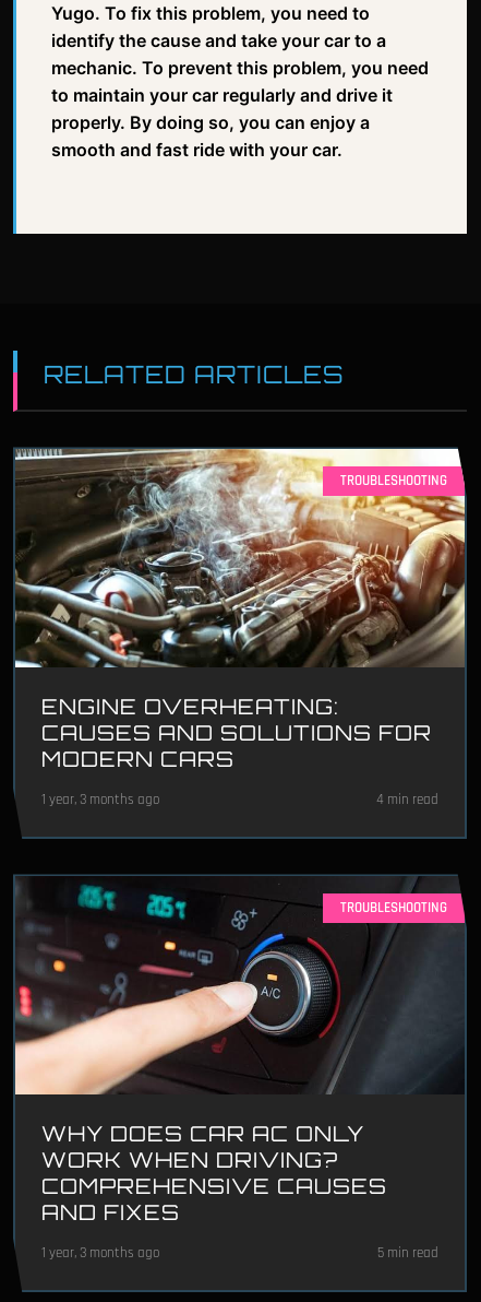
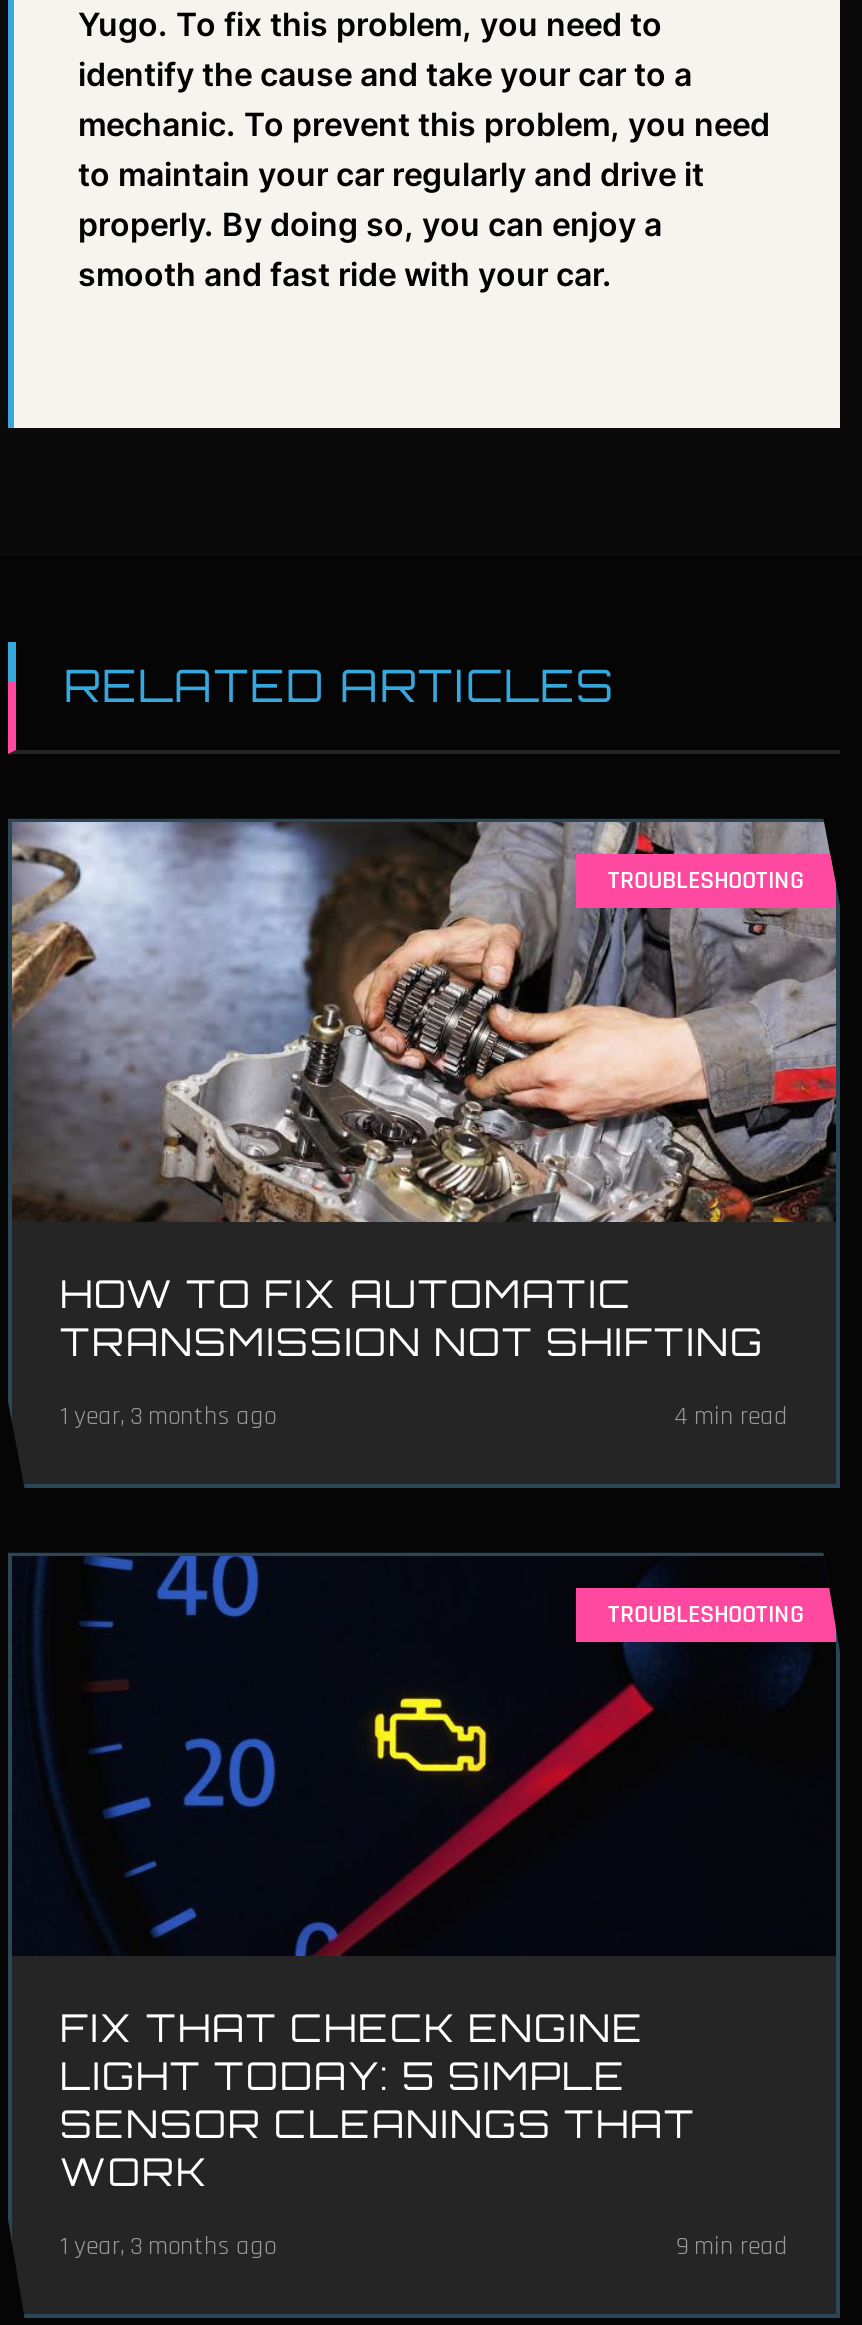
- [image]
- ENGINE OVERHEATING:
- CAUSES AND SOLUTIONS FOR
- MODERN CARS
+ [image]
+ HOW TO FIX AUTOMATIC
+ TRANSMISSION NOT SHIFTING

- [image]
- WHY DOES CAR AC ONLY
- WORK WHEN DRIVING?
- COMPREHENSIVE CAUSES
- AND FIXES
+ [image]
+ FIX THAT CHECK ENGINE
+ LIGHT TODAY: 5 SIMPLE
+ SENSOR CLEANINGS THAT
+ WORK

- 5 min read
+ 9 min read
